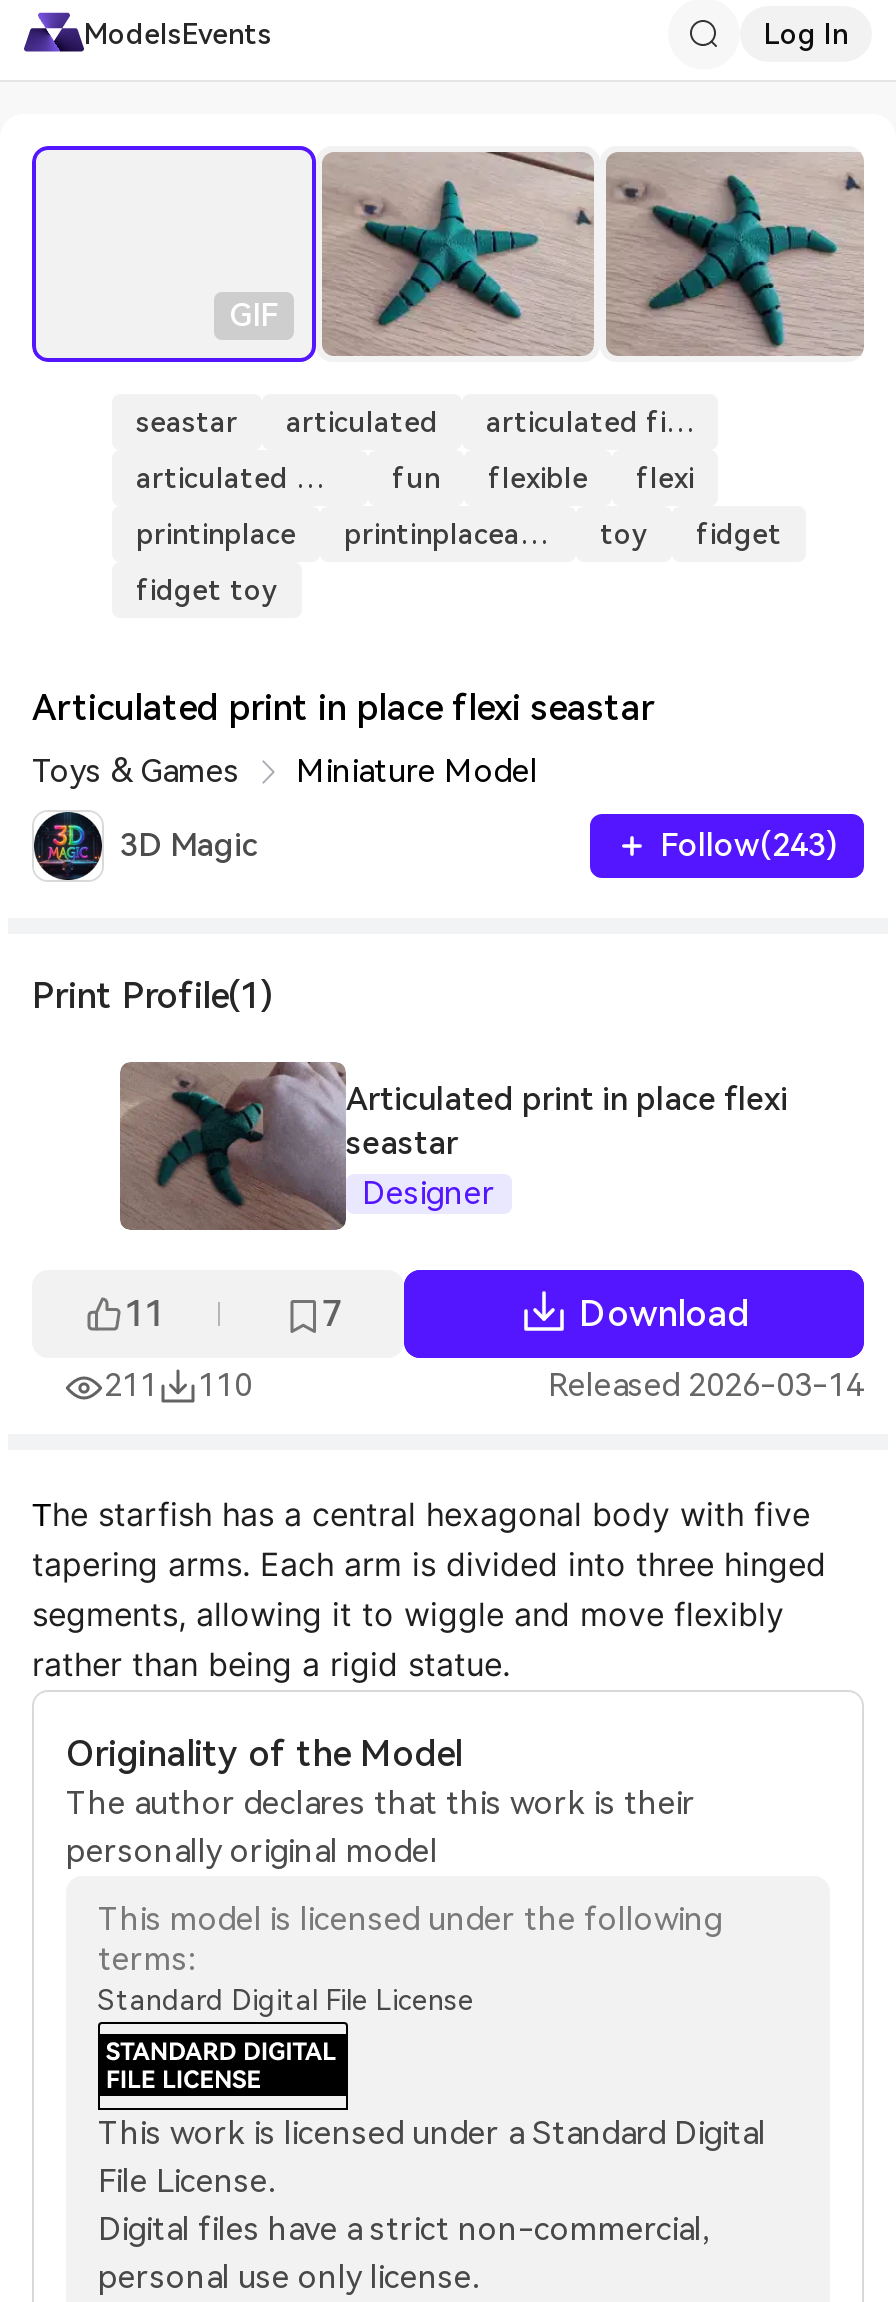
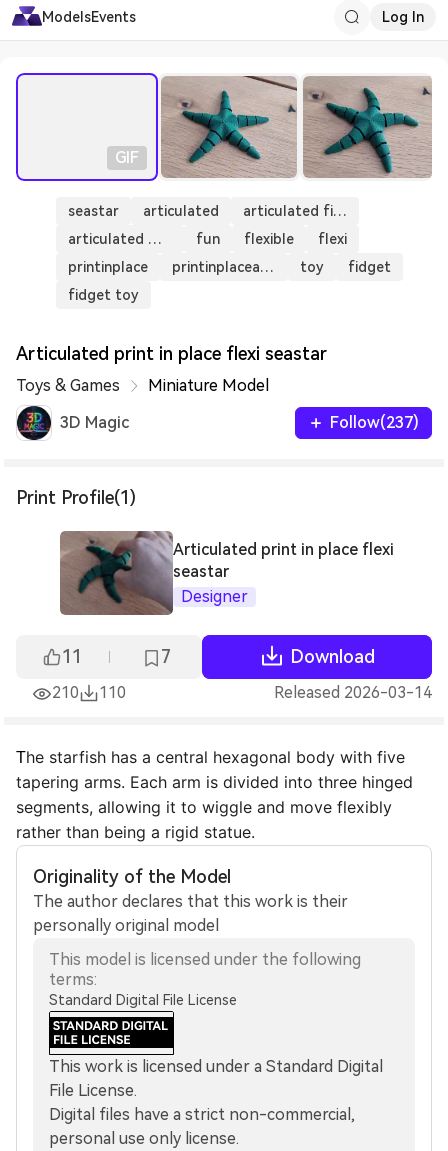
- Follow(243)
+ Follow(237)

- 211 110
+ 210 110
